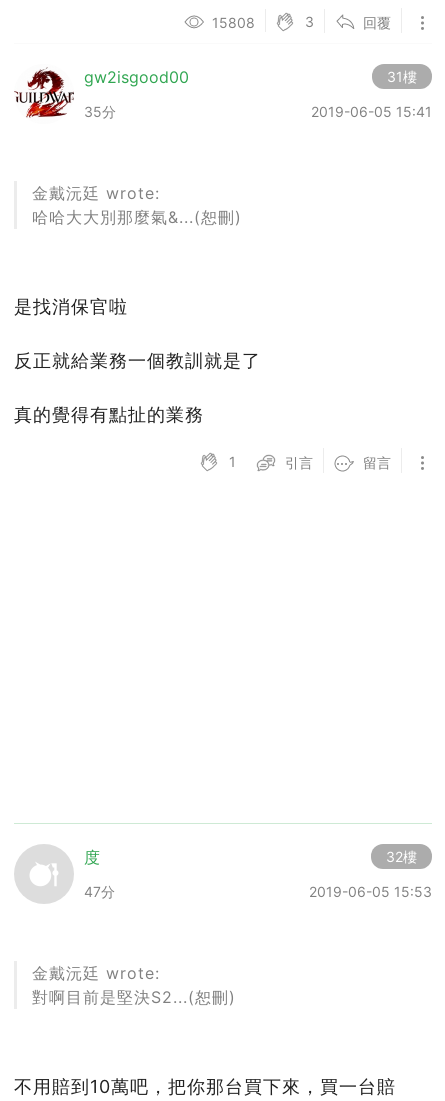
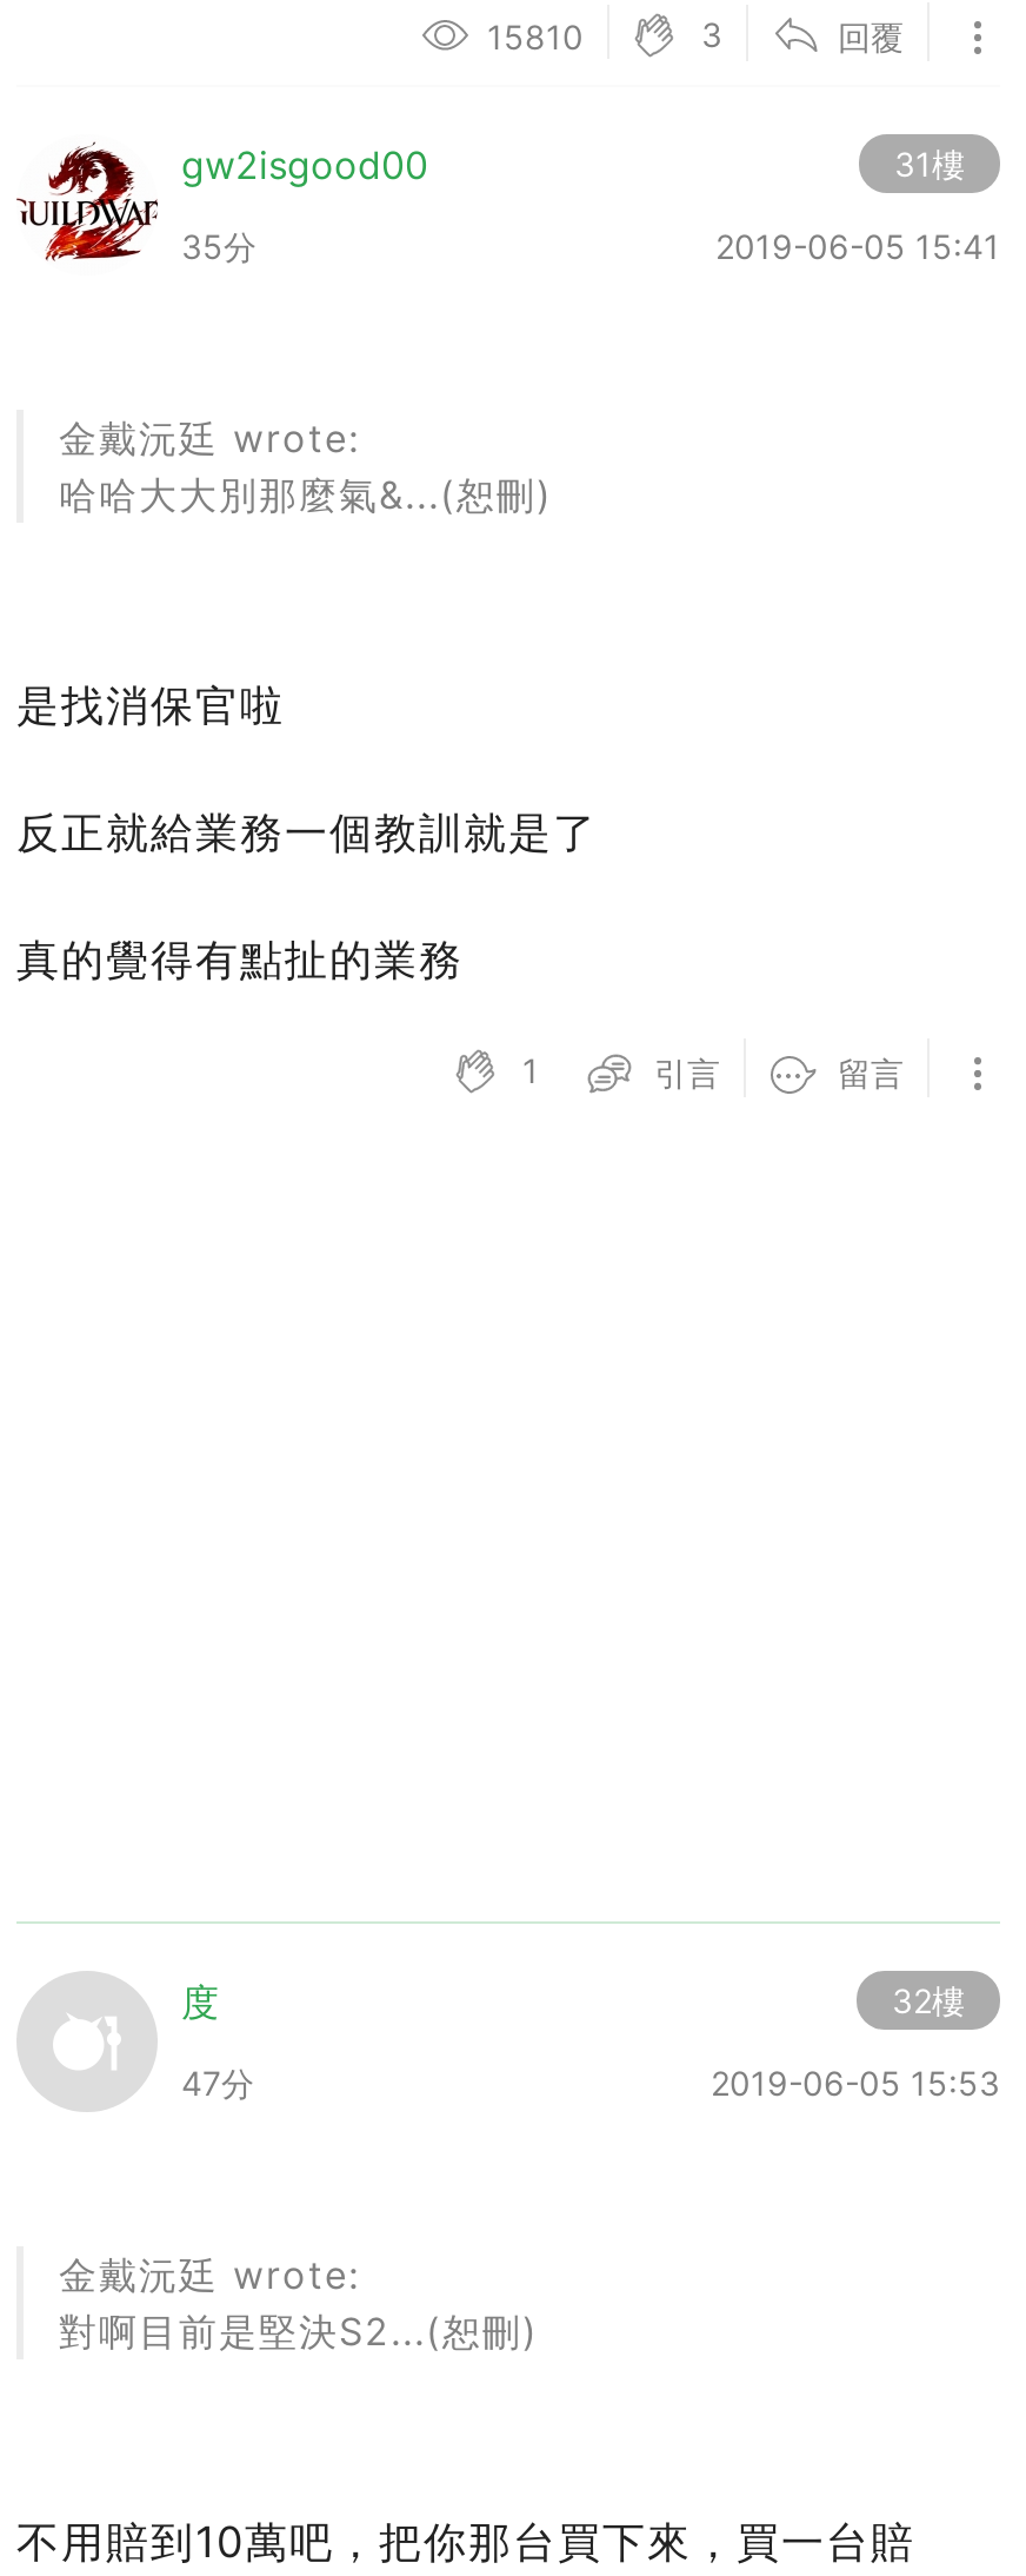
- 15808
+ 15810
